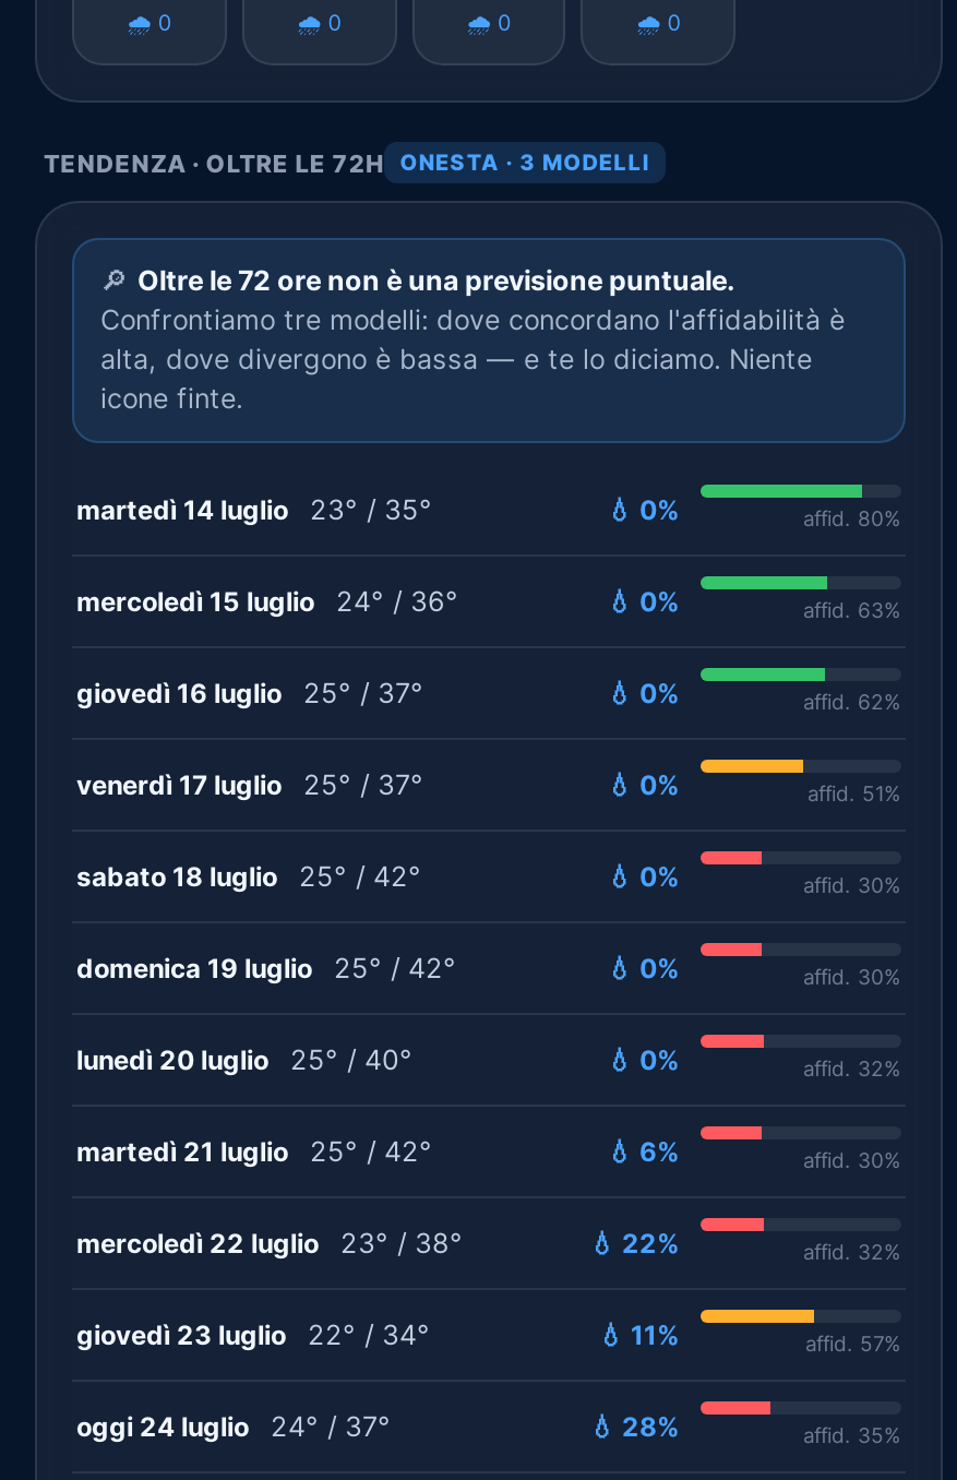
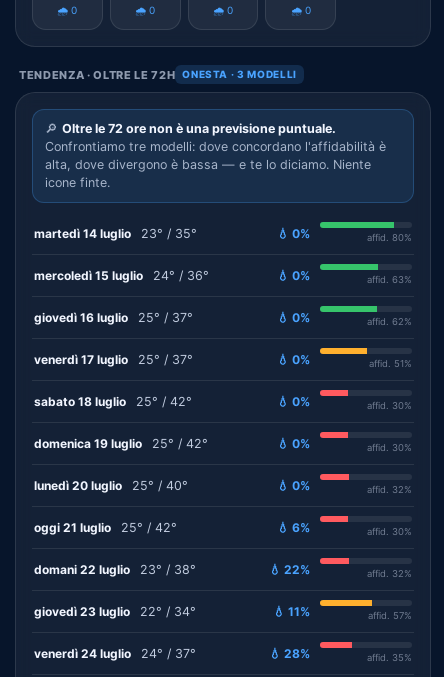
- martedì 21 luglio
+ oggi 21 luglio

- mercoledì 22 luglio
+ domani 22 luglio

- oggi 24 luglio
+ venerdì 24 luglio
